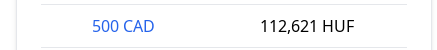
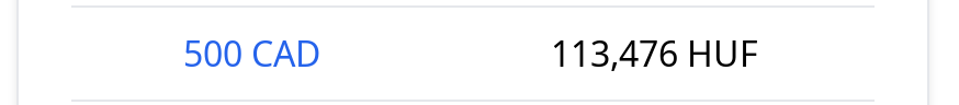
- 112,621 HUF
+ 113,476 HUF
